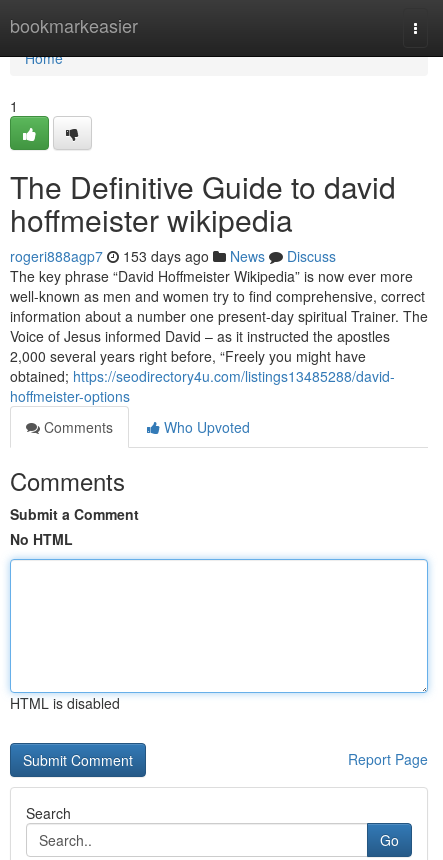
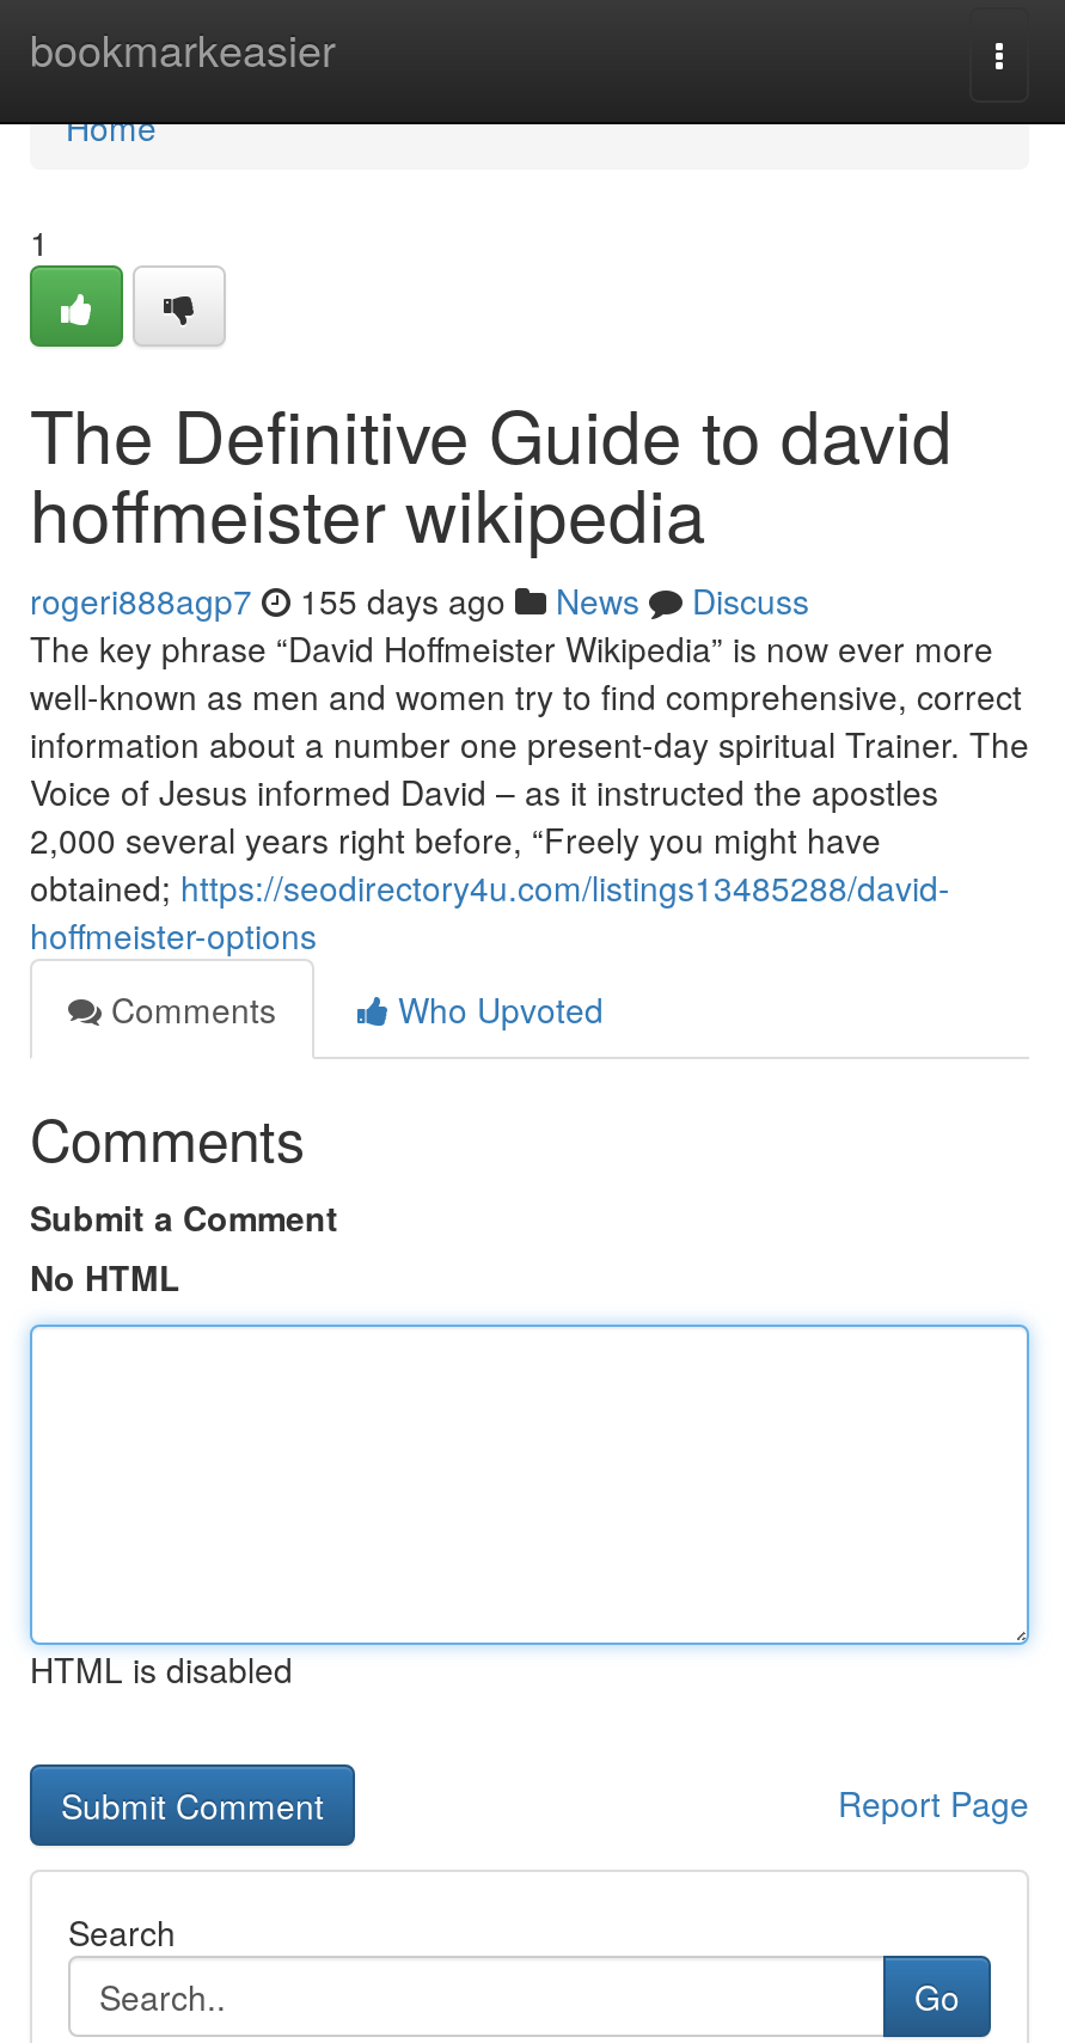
- rogeri888agp7 153 days ago News Discuss
+ rogeri888agp7 155 days ago News Discuss
